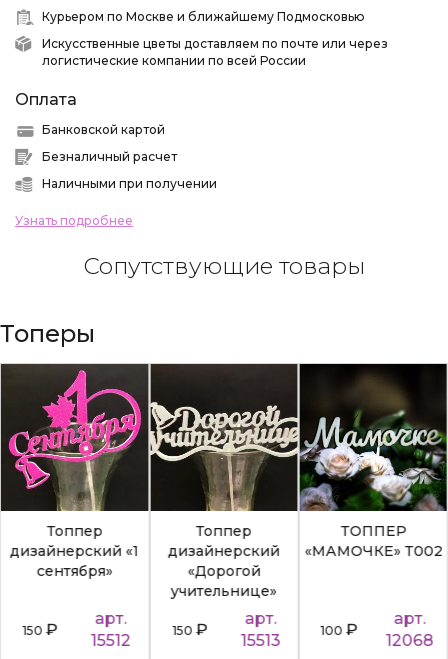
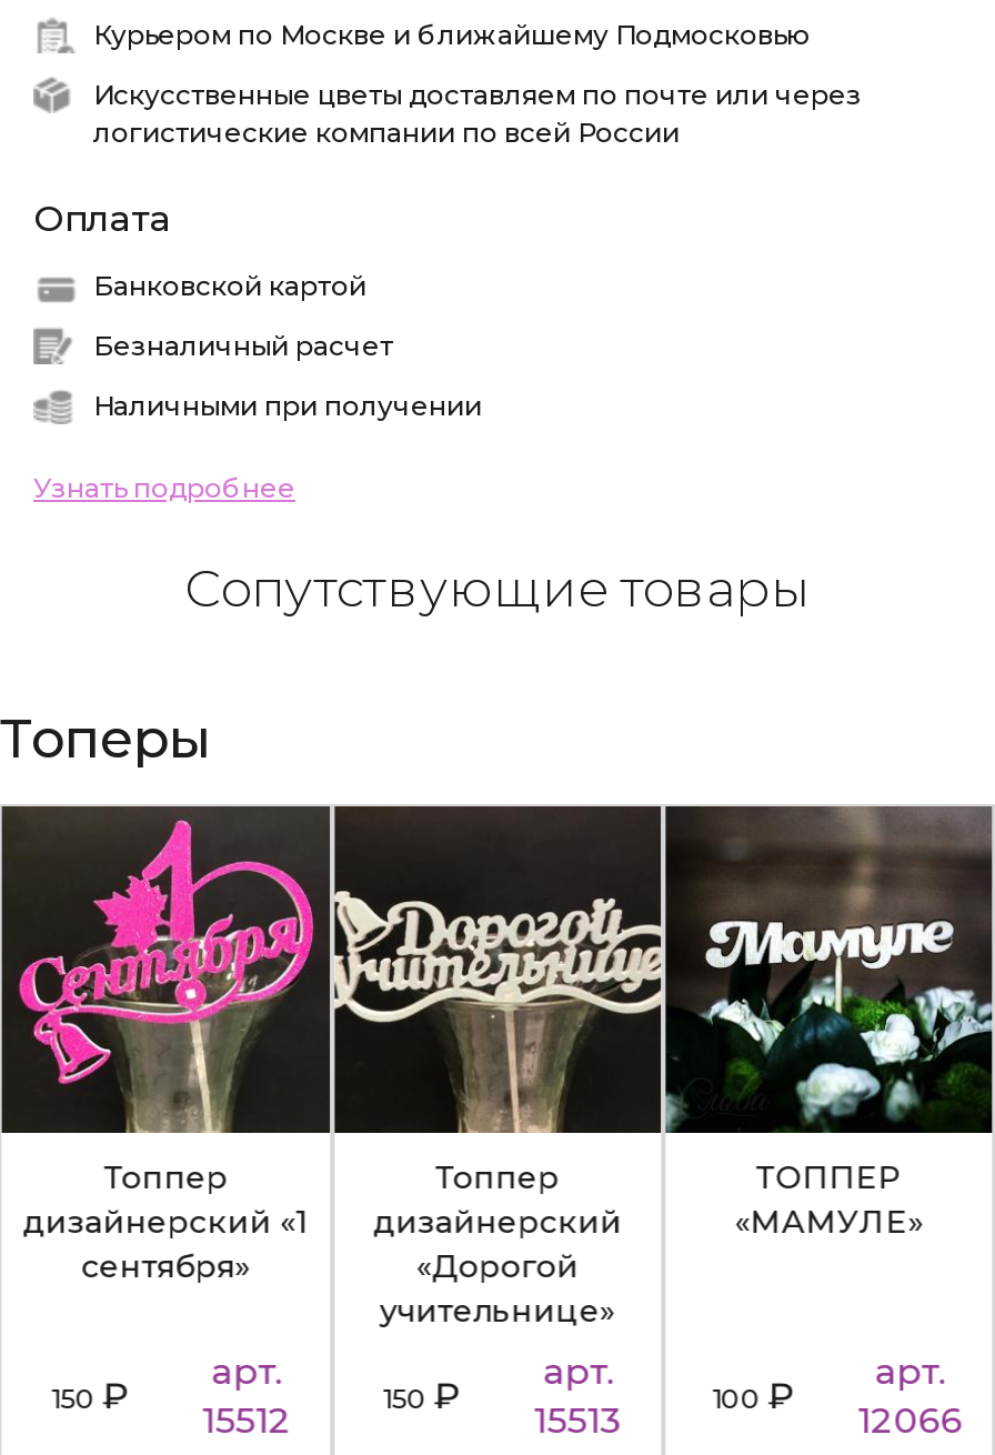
- [image]
- «МАМОЧКЕ» Т002
+ [image]
+ «МАМУЛЕ»

- 12068
+ 12066
